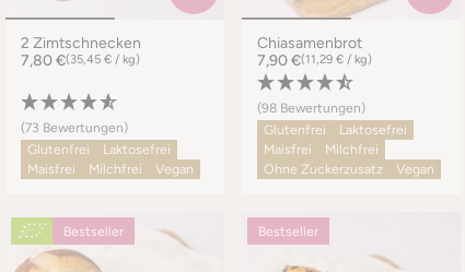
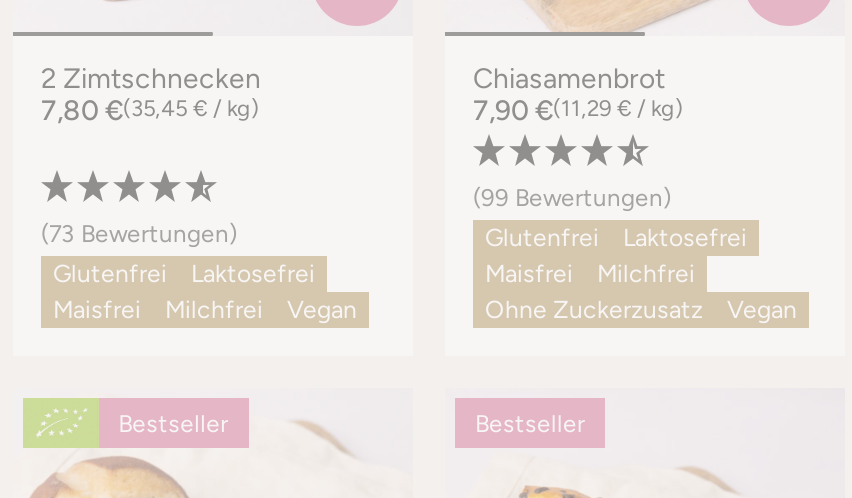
- (98 Bewertungen)
+ (99 Bewertungen)
